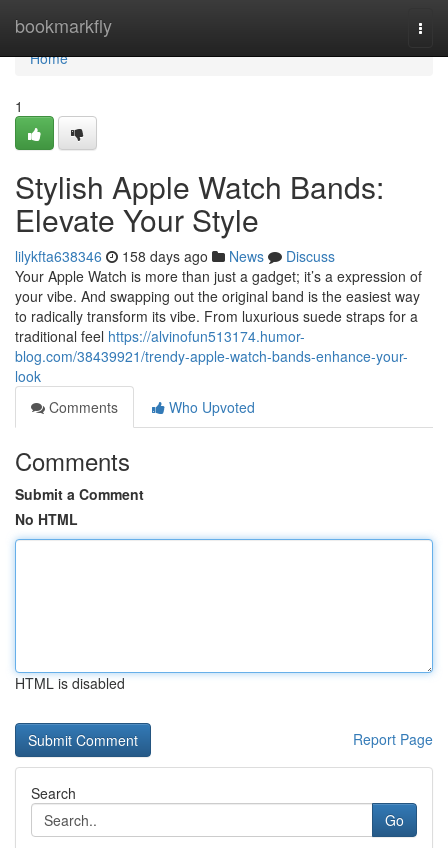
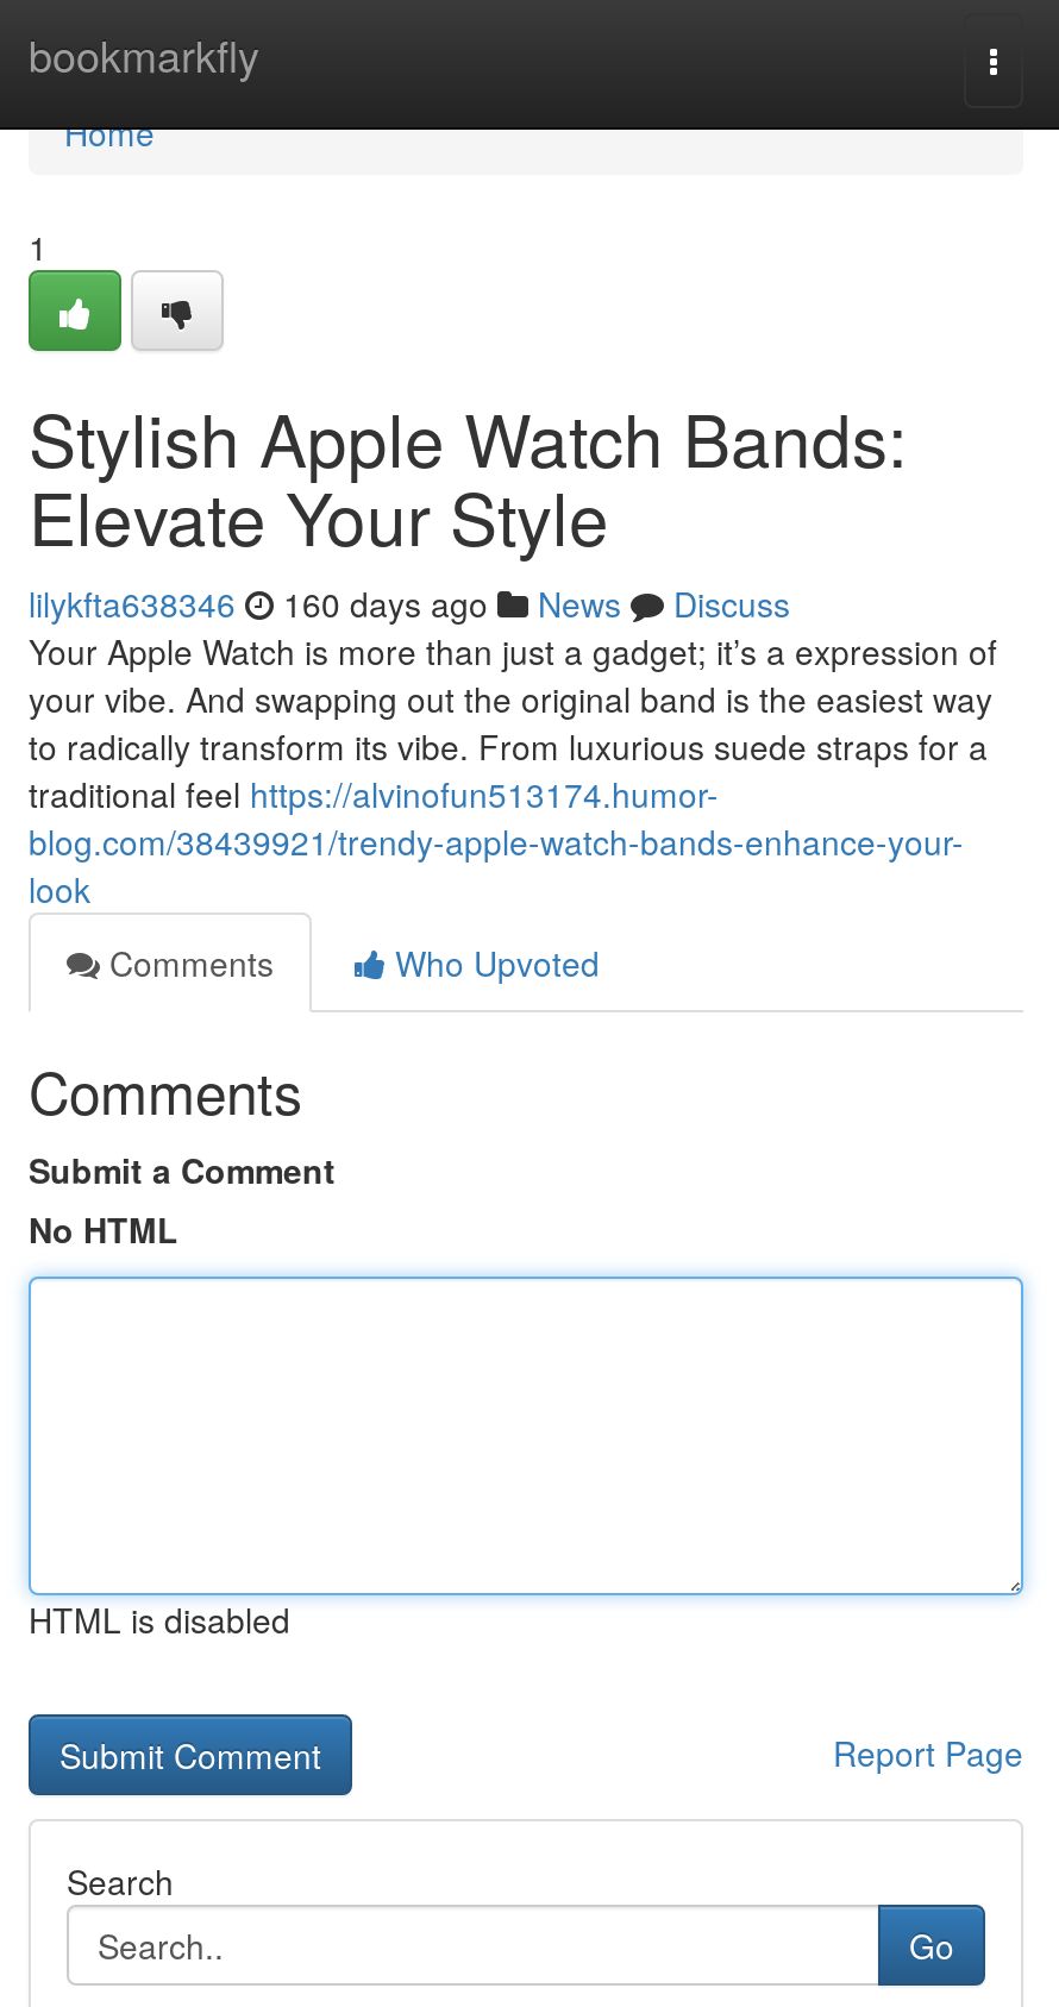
- lilykfta638346 158 days ago News Discuss
+ lilykfta638346 160 days ago News Discuss
